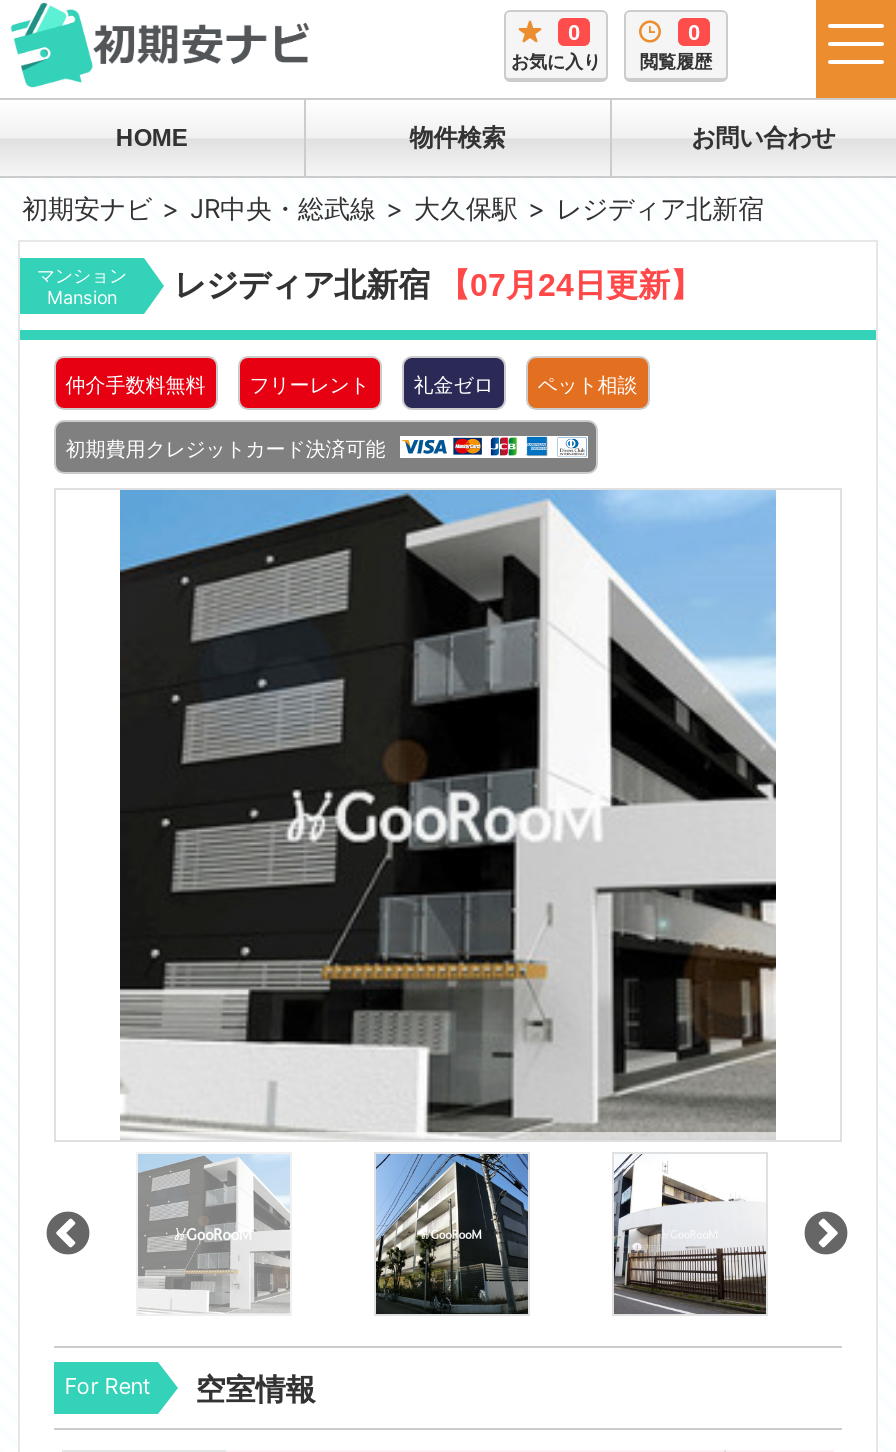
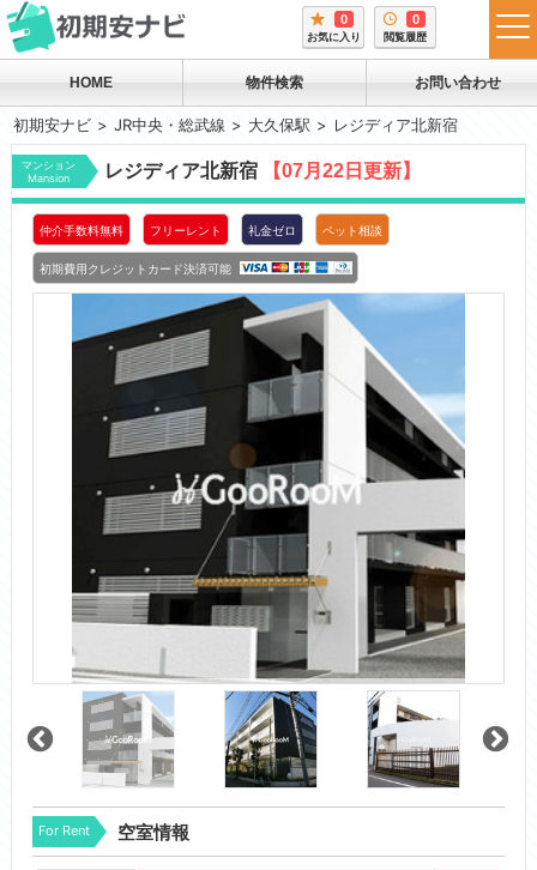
- レジディア北新宿【07月24日更新】
+ レジディア北新宿【07月22日更新】
